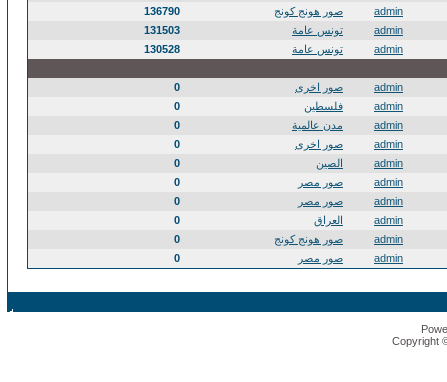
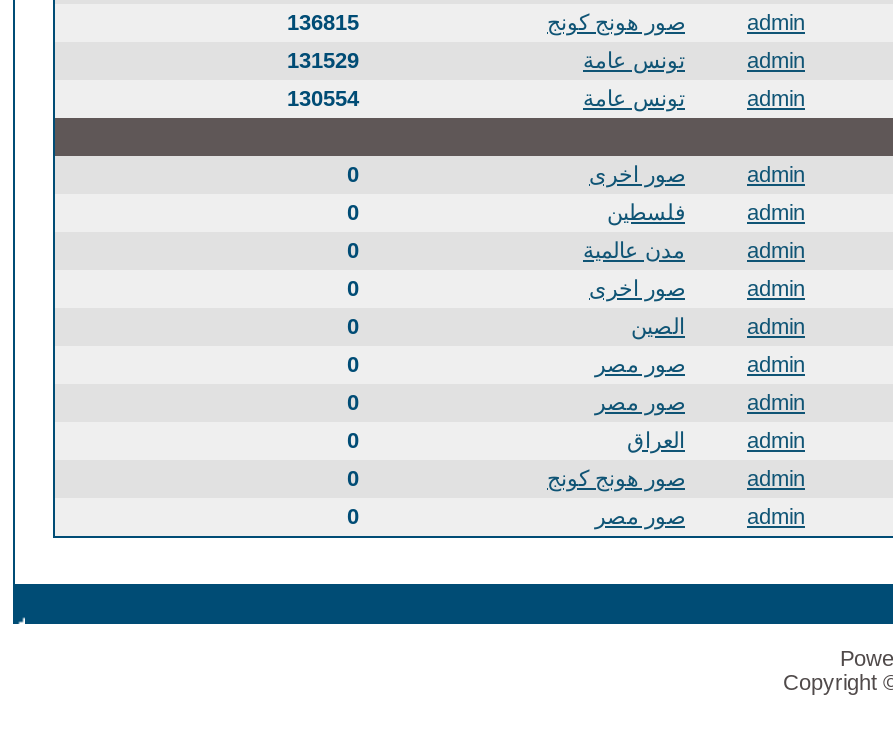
- 136790
+ 136815

- 131503
+ 131529

- 130528
+ 130554
